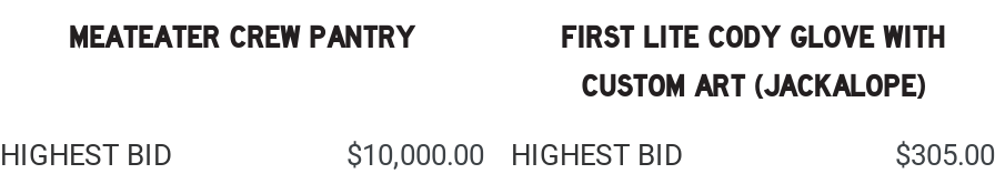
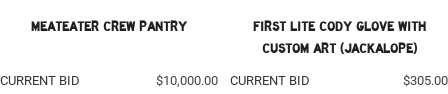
- HIGHEST BID
+ CURRENT BID

- HIGHEST BID
+ CURRENT BID
